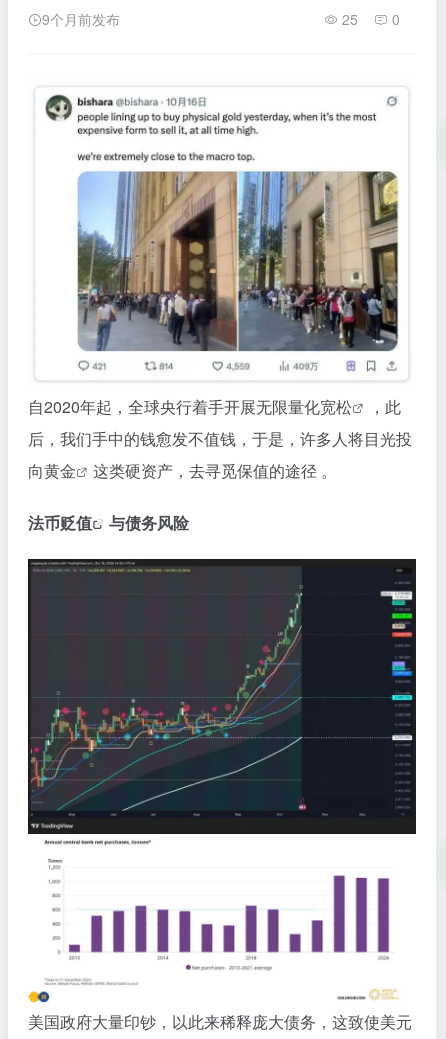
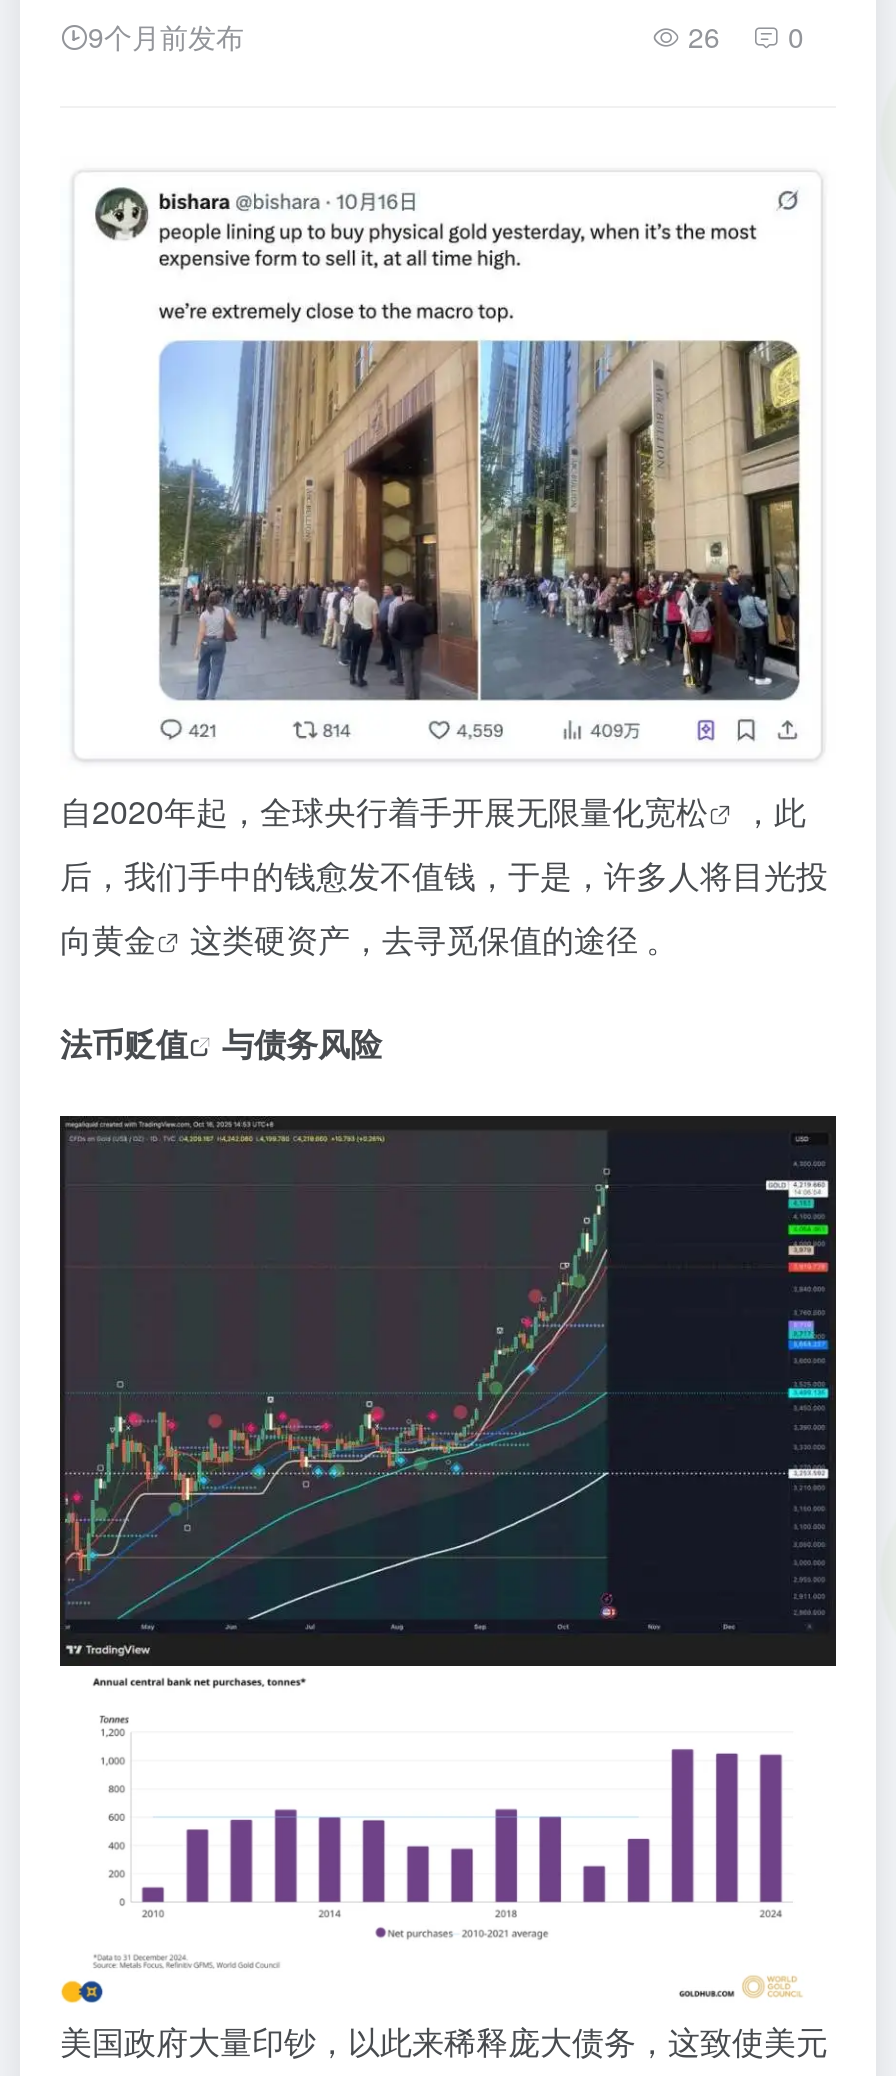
- 25 0
+ 26 0
